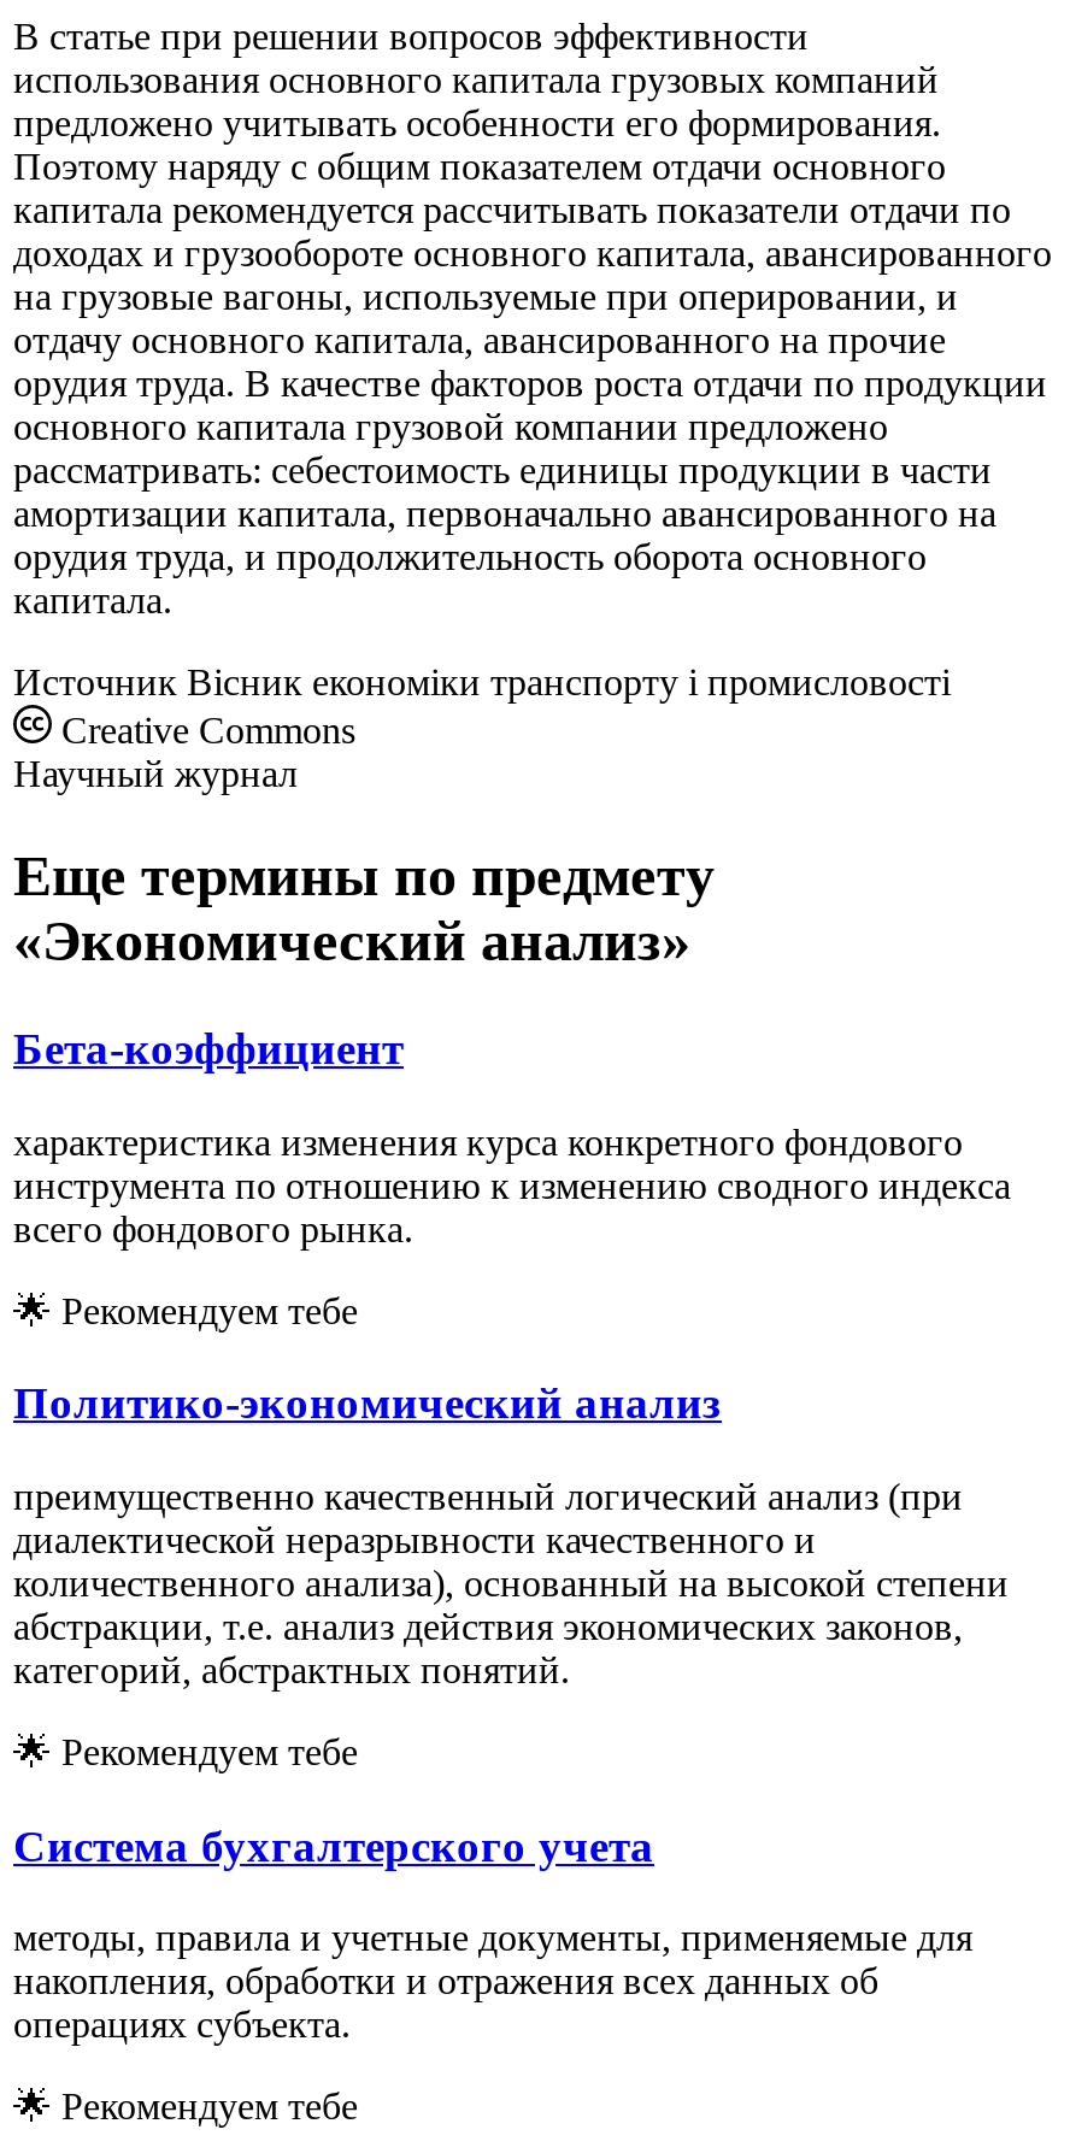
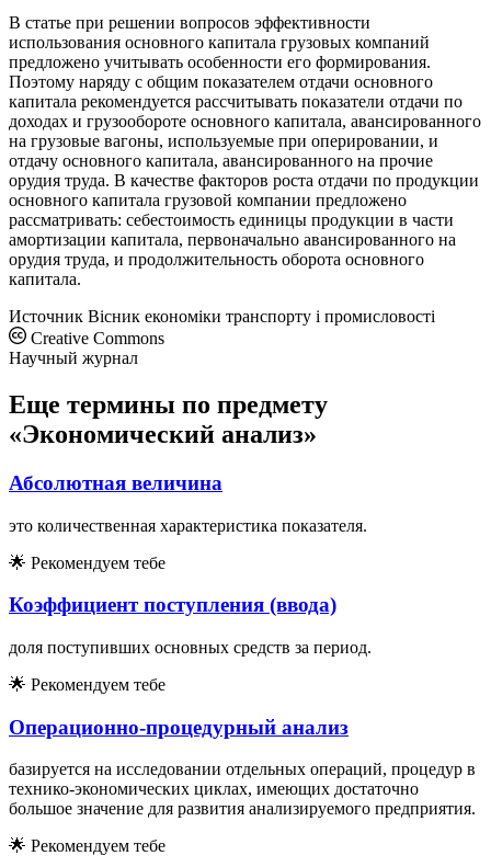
- Бета-коэффициент
+ Абсолютная величина

- характеристика изменения курса конкретного фондового
- инструмента по отношению к изменению сводного индекса
- всего фондового рынка.
+ это количественная характеристика показателя.

- Политико-экономический анализ
+ Коэффициент поступления (ввода)

- преимущественно качественный логический анализ (при
- диалектической неразрывности качественного и
- количественного анализа), основанный на высокой степени
- абстракции, т.е. анализ действия экономических законов,
- категорий, абстрактных понятий.
+ доля поступивших основных средств за период.

- Система бухгалтерского учета
+ Операционно-процедурный анализ

- методы, правила и учетные документы, применяемые для
- накопления, обработки и отражения всех данных об
- операциях субъекта.
+ базируется на исследовании отдельных операций, процедур в
+ технико-экономических циклах, имеющих достаточно
+ большое значение для развития анализируемого предприятия.
